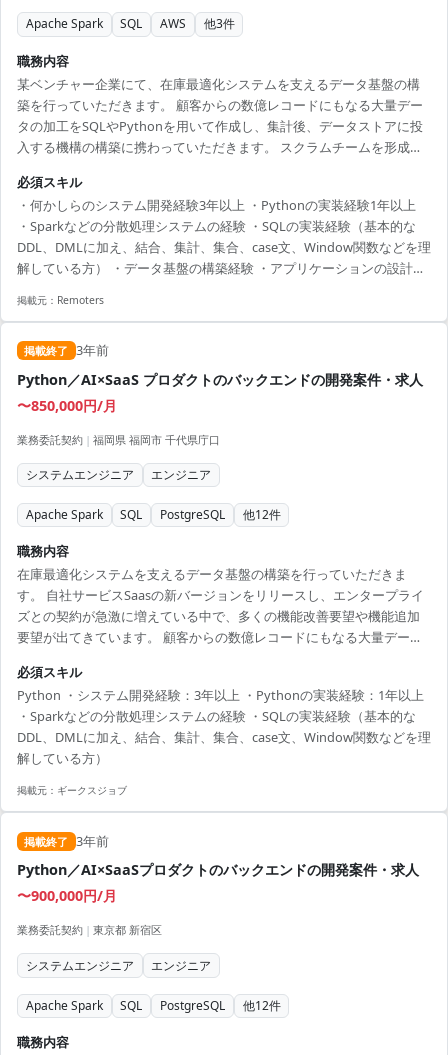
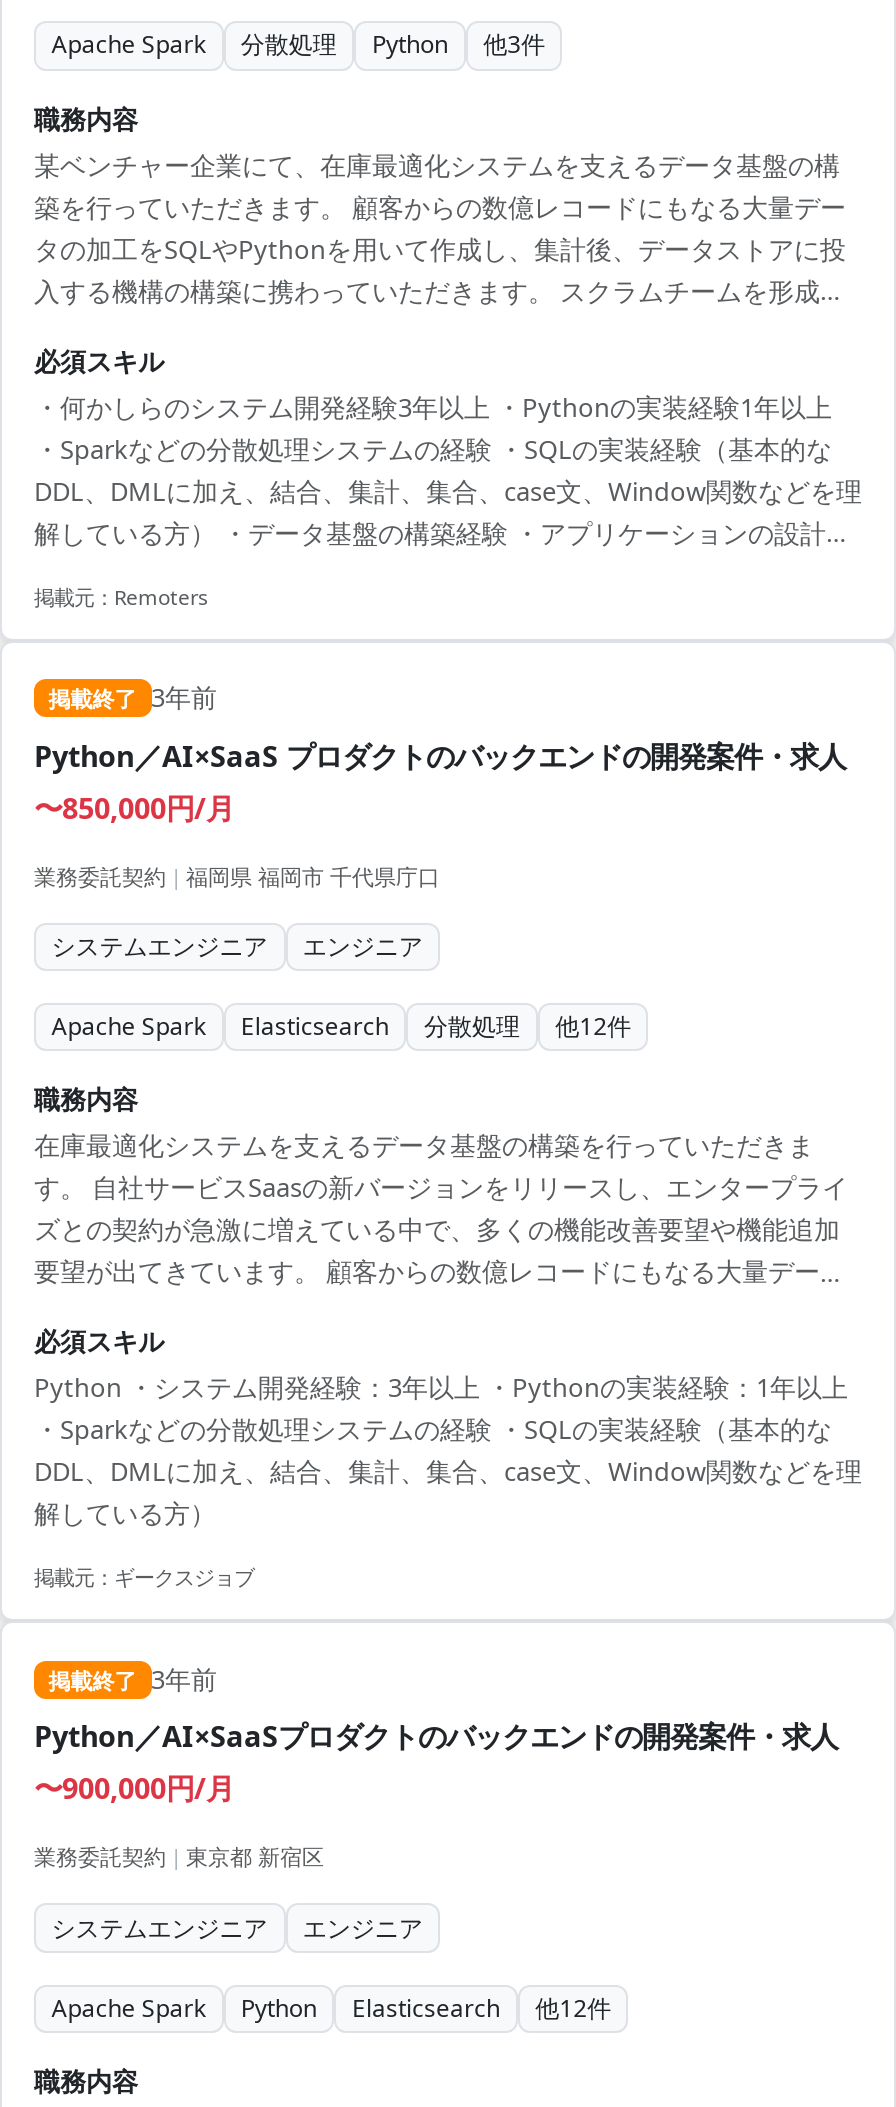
- SQL
- AWS
+ 分散処理
+ Python

- SQL
- PostgreSQL
+ Elasticsearch
+ 分散処理

- SQL
- PostgreSQL
+ Python
+ Elasticsearch
